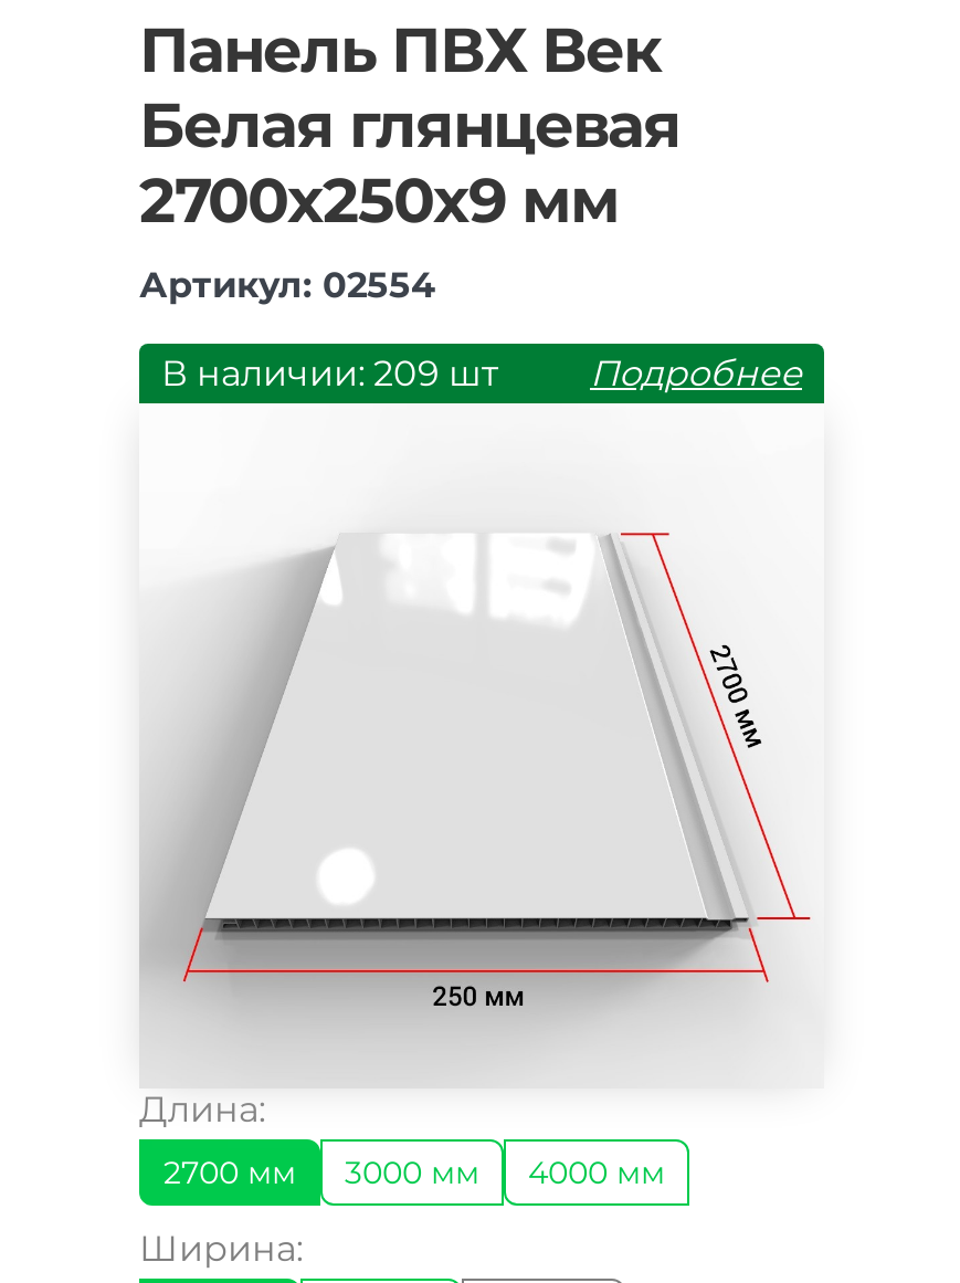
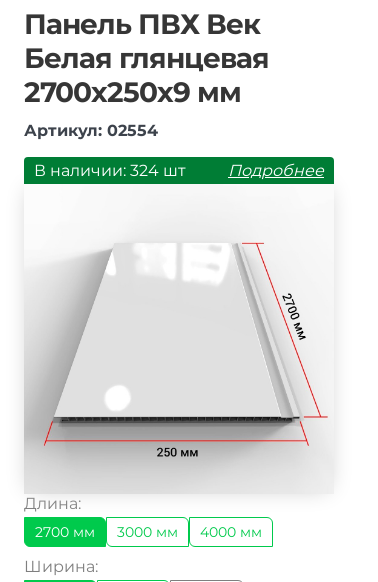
- В наличии: 209 шт
+ В наличии: 324 шт
